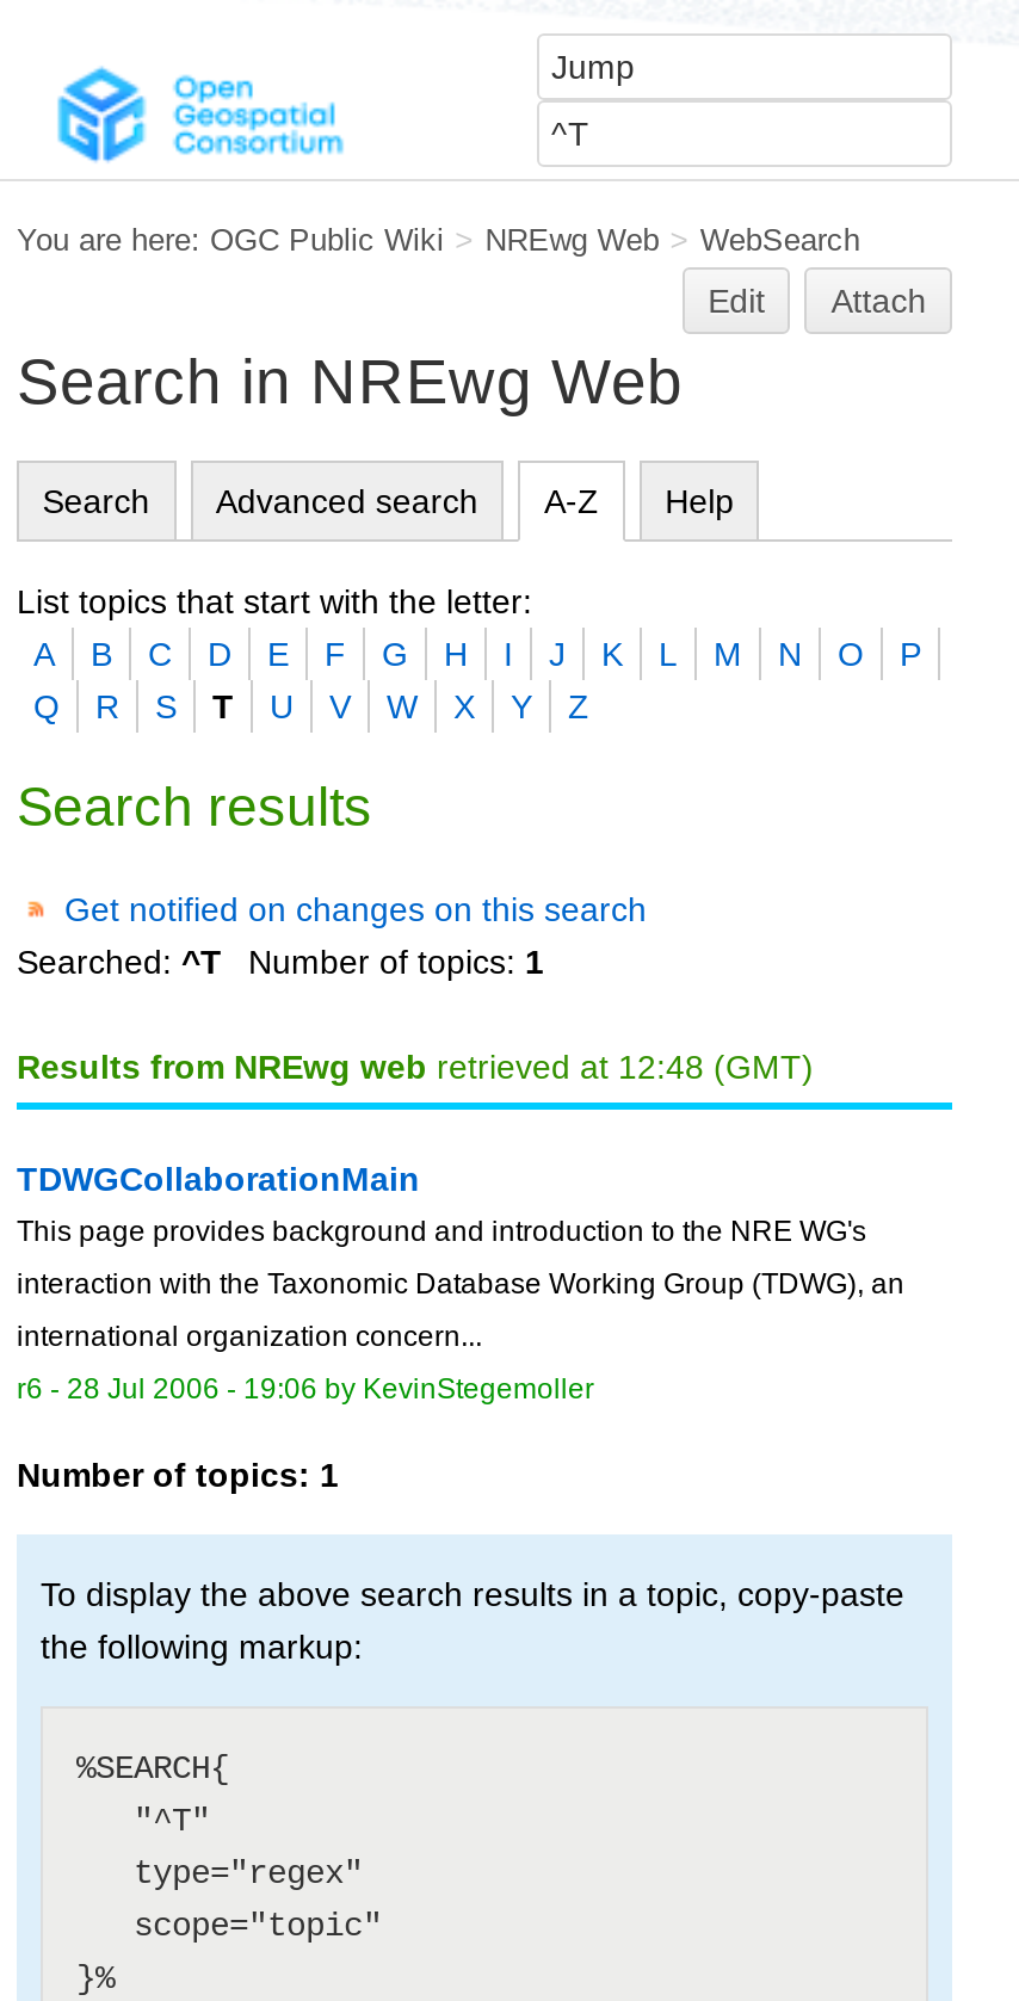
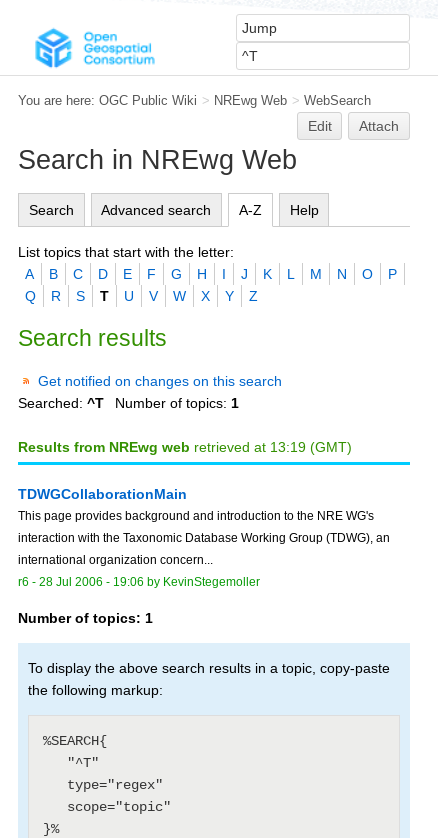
- Results from NREwg web retrieved at 12:48 (GMT)
+ Results from NREwg web retrieved at 13:19 (GMT)
